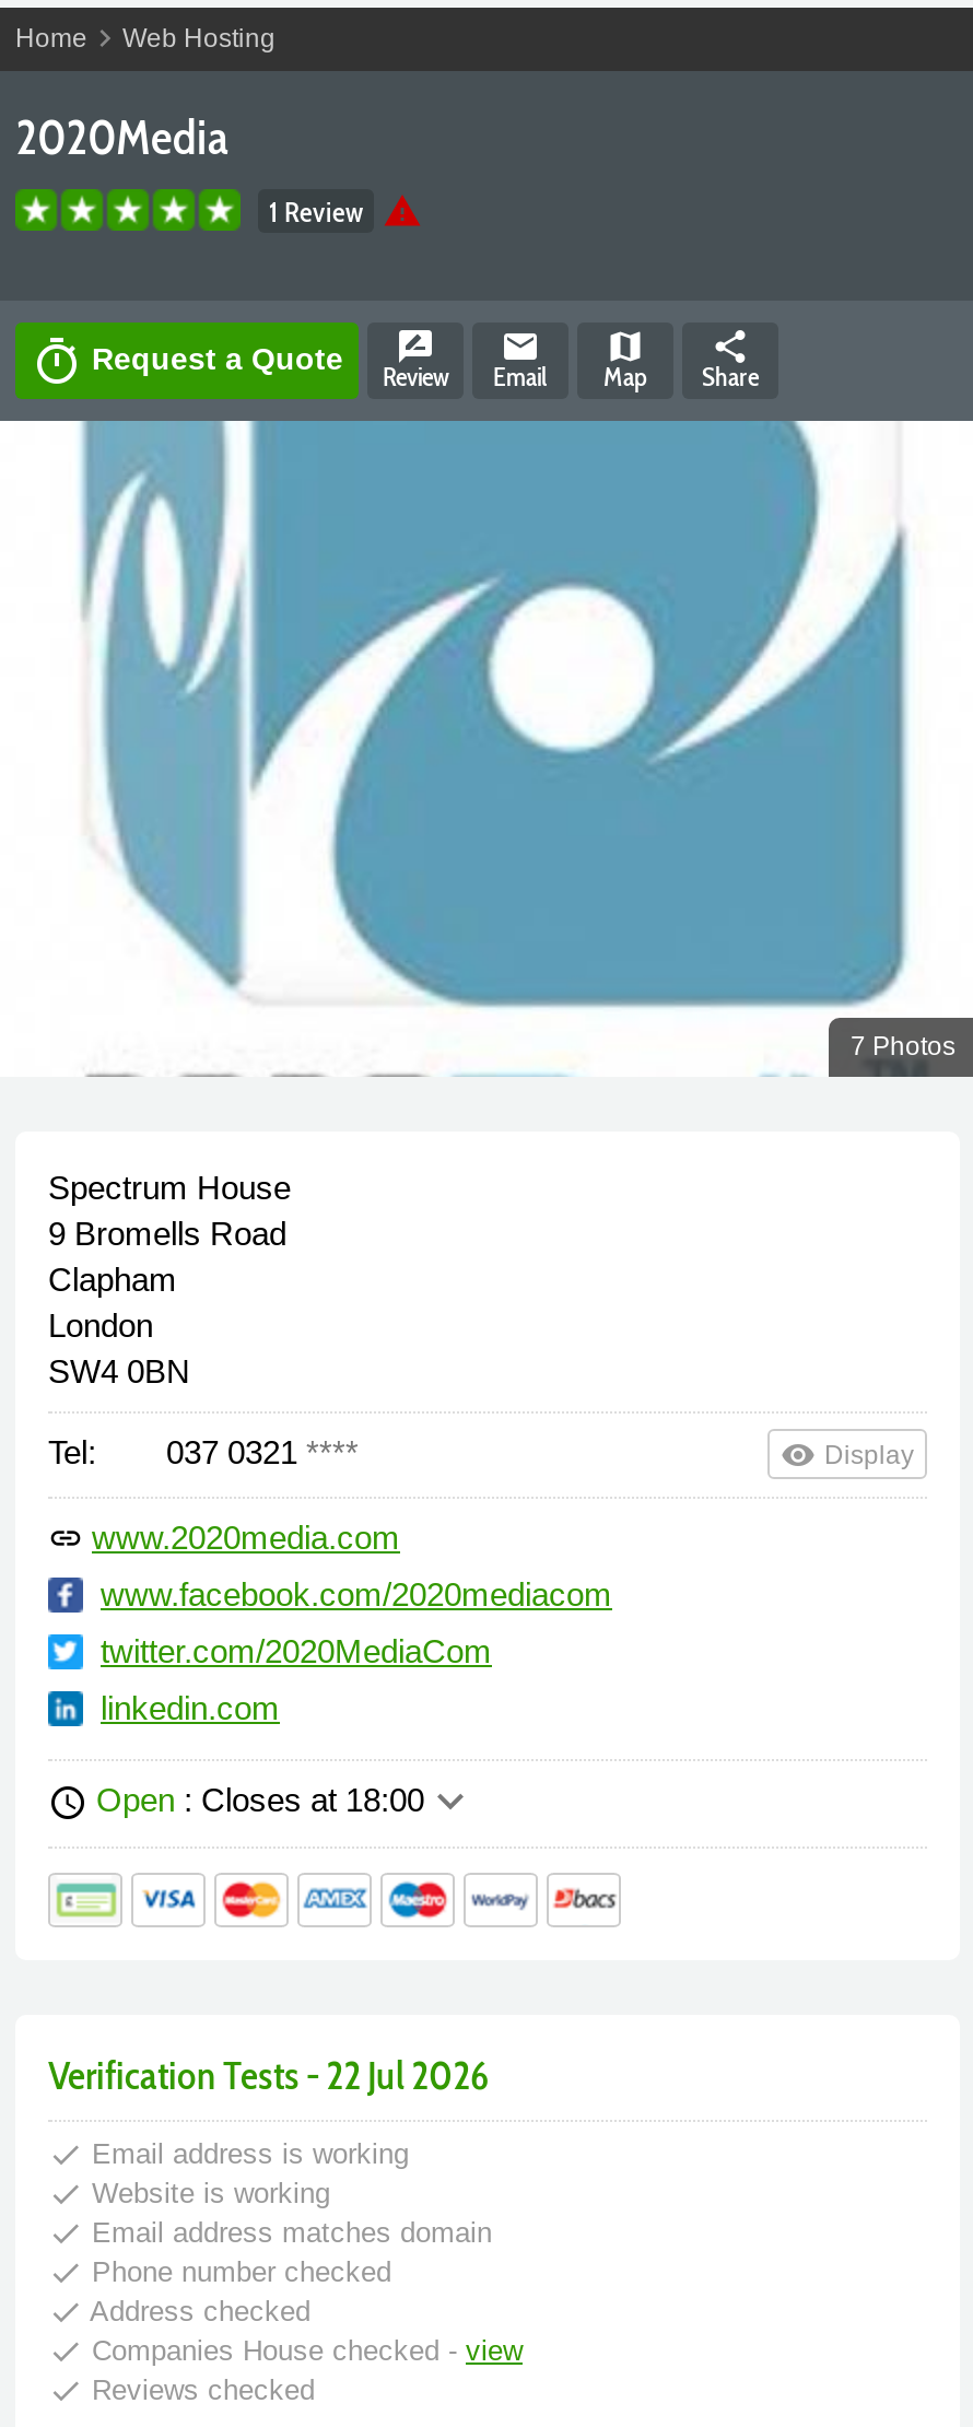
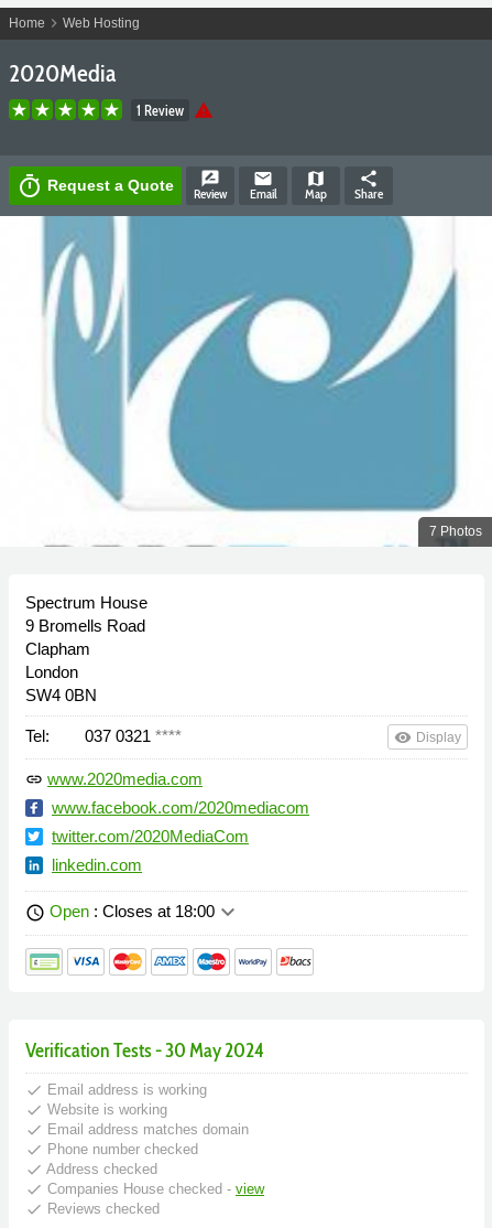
- Verification Tests - 22 Jul 2026
+ Verification Tests - 30 May 2024
